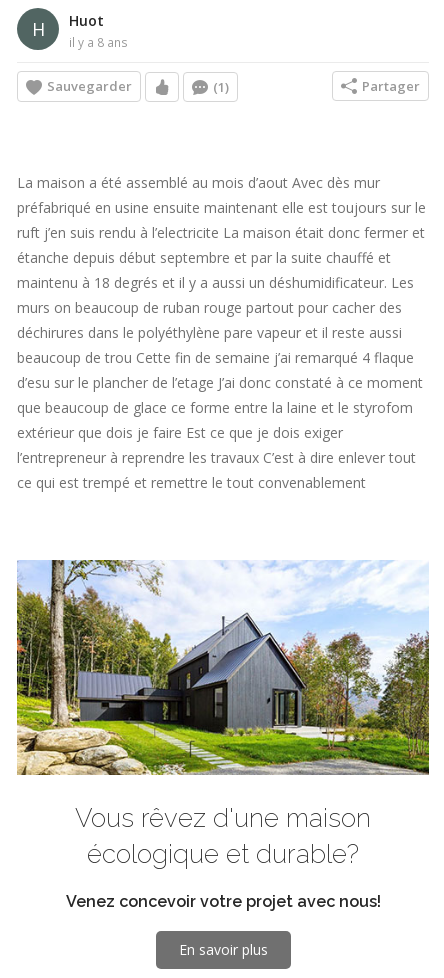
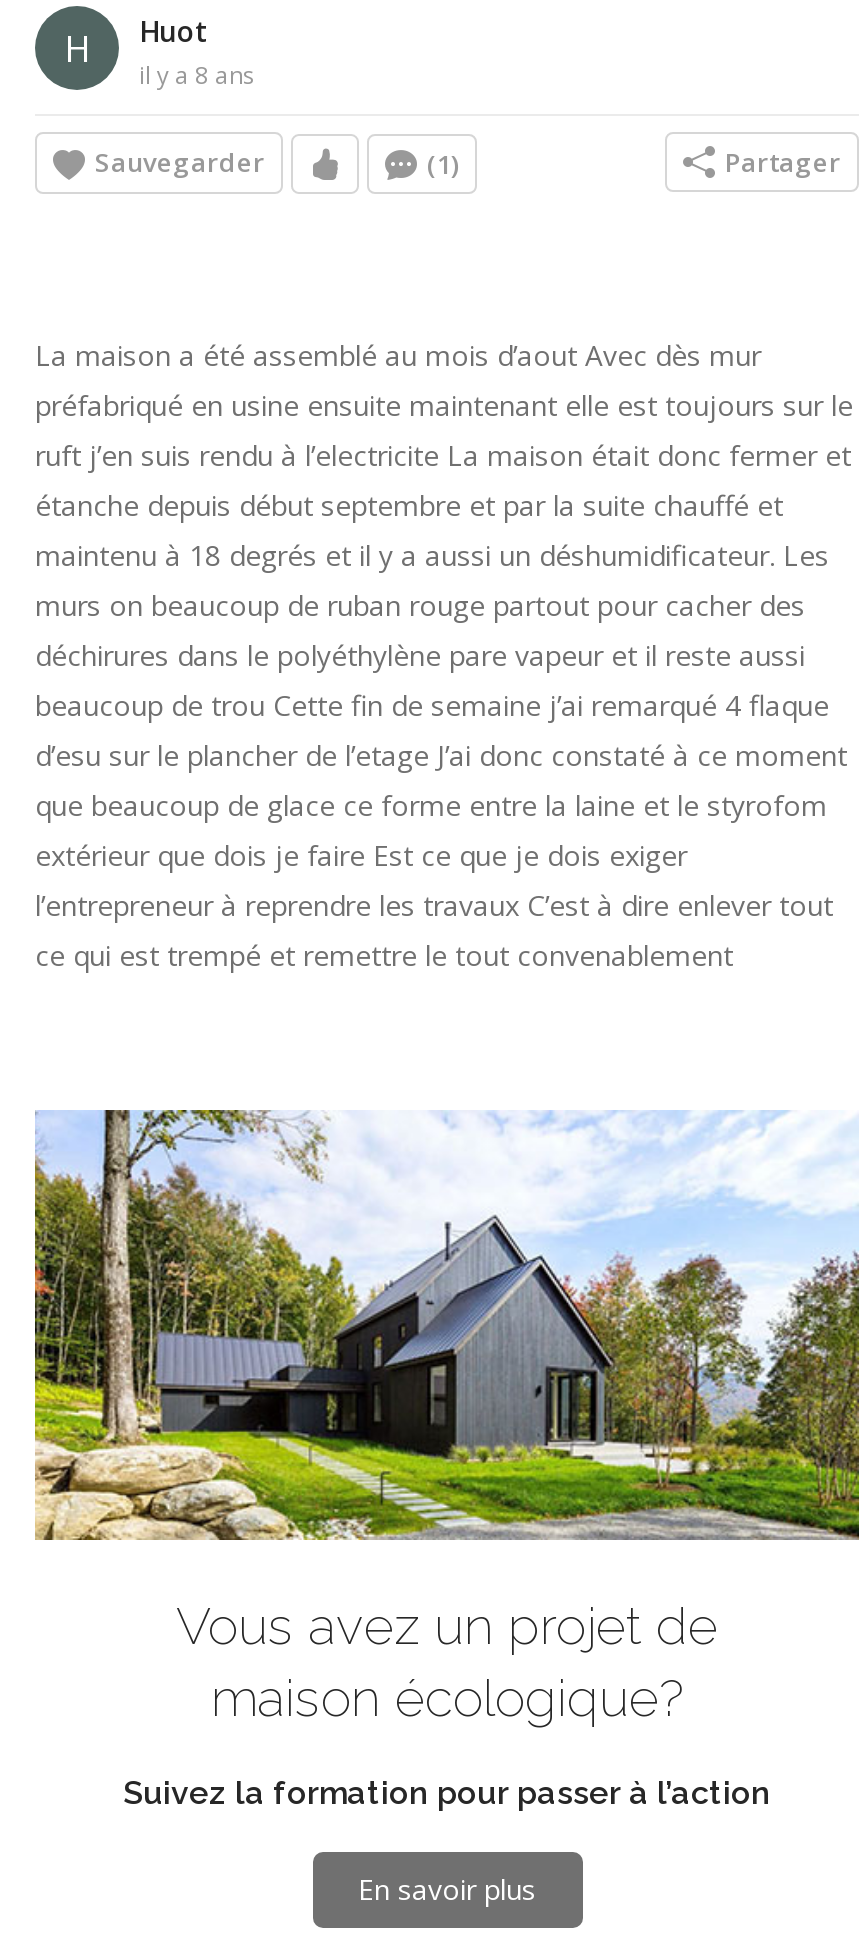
- Vous rêvez d'une maison
- écologique et durable?
+ Vous avez un projet de
+ maison écologique?

- Venez concevoir votre projet avec nous!
+ Suivez la formation pour passer à l’action
